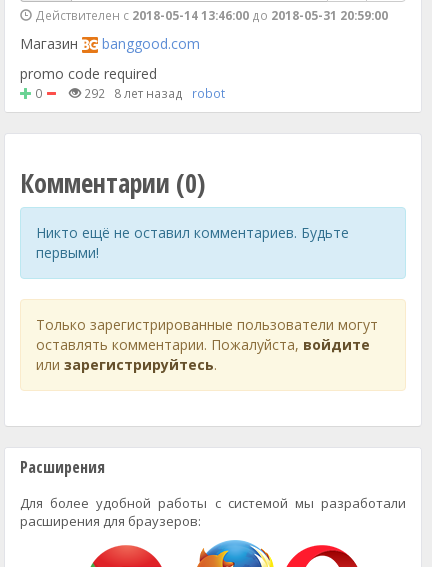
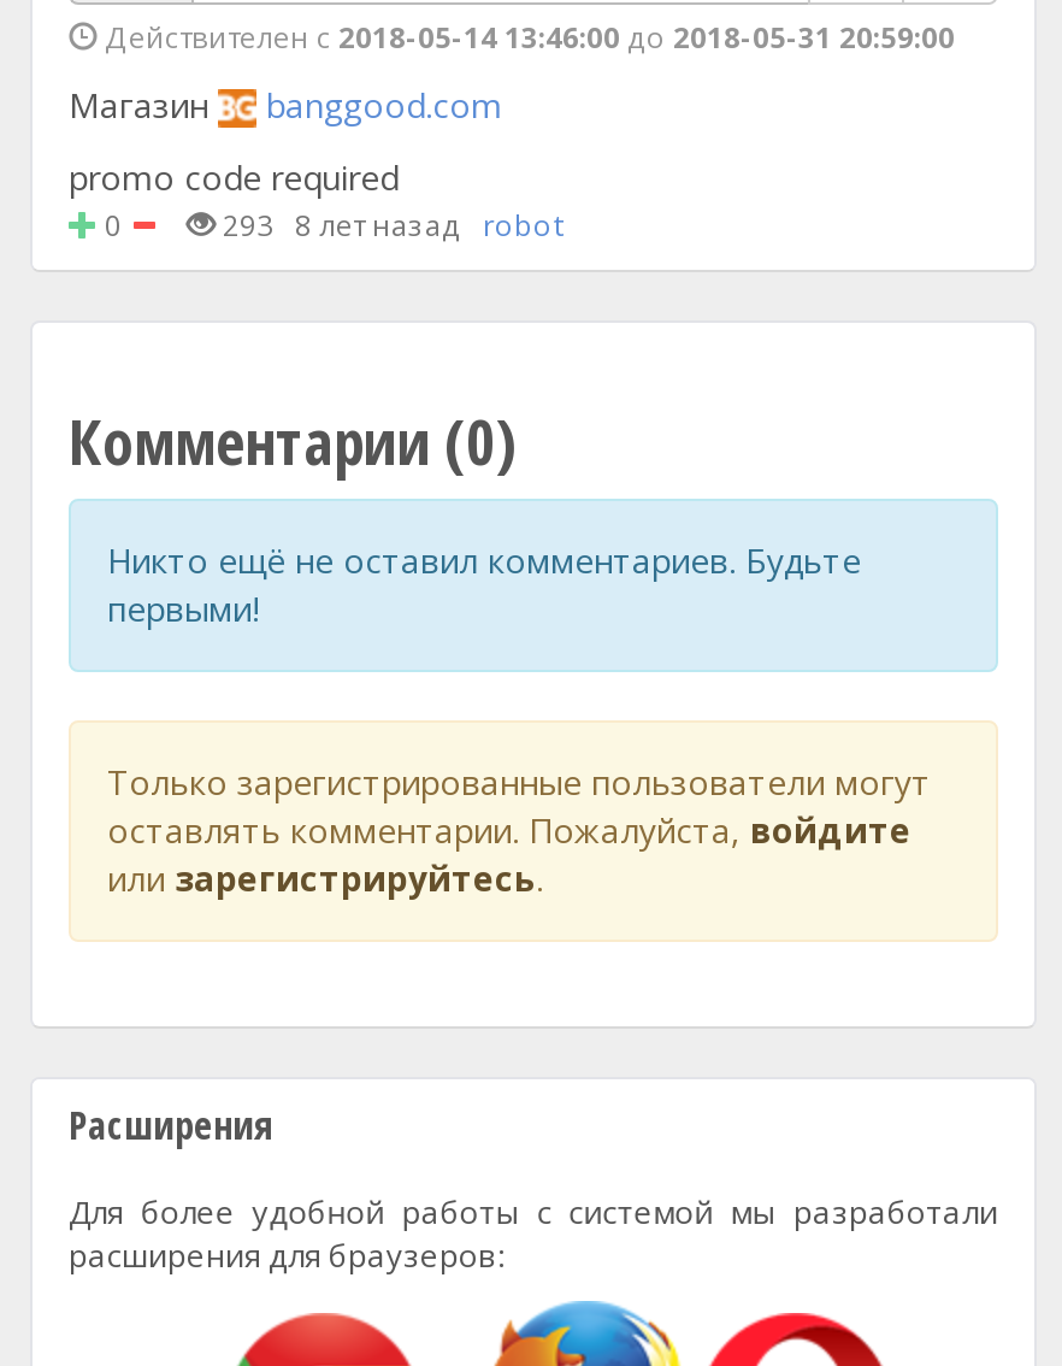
- 292 8 лет назад robot
+ 293 8 лет назад robot
